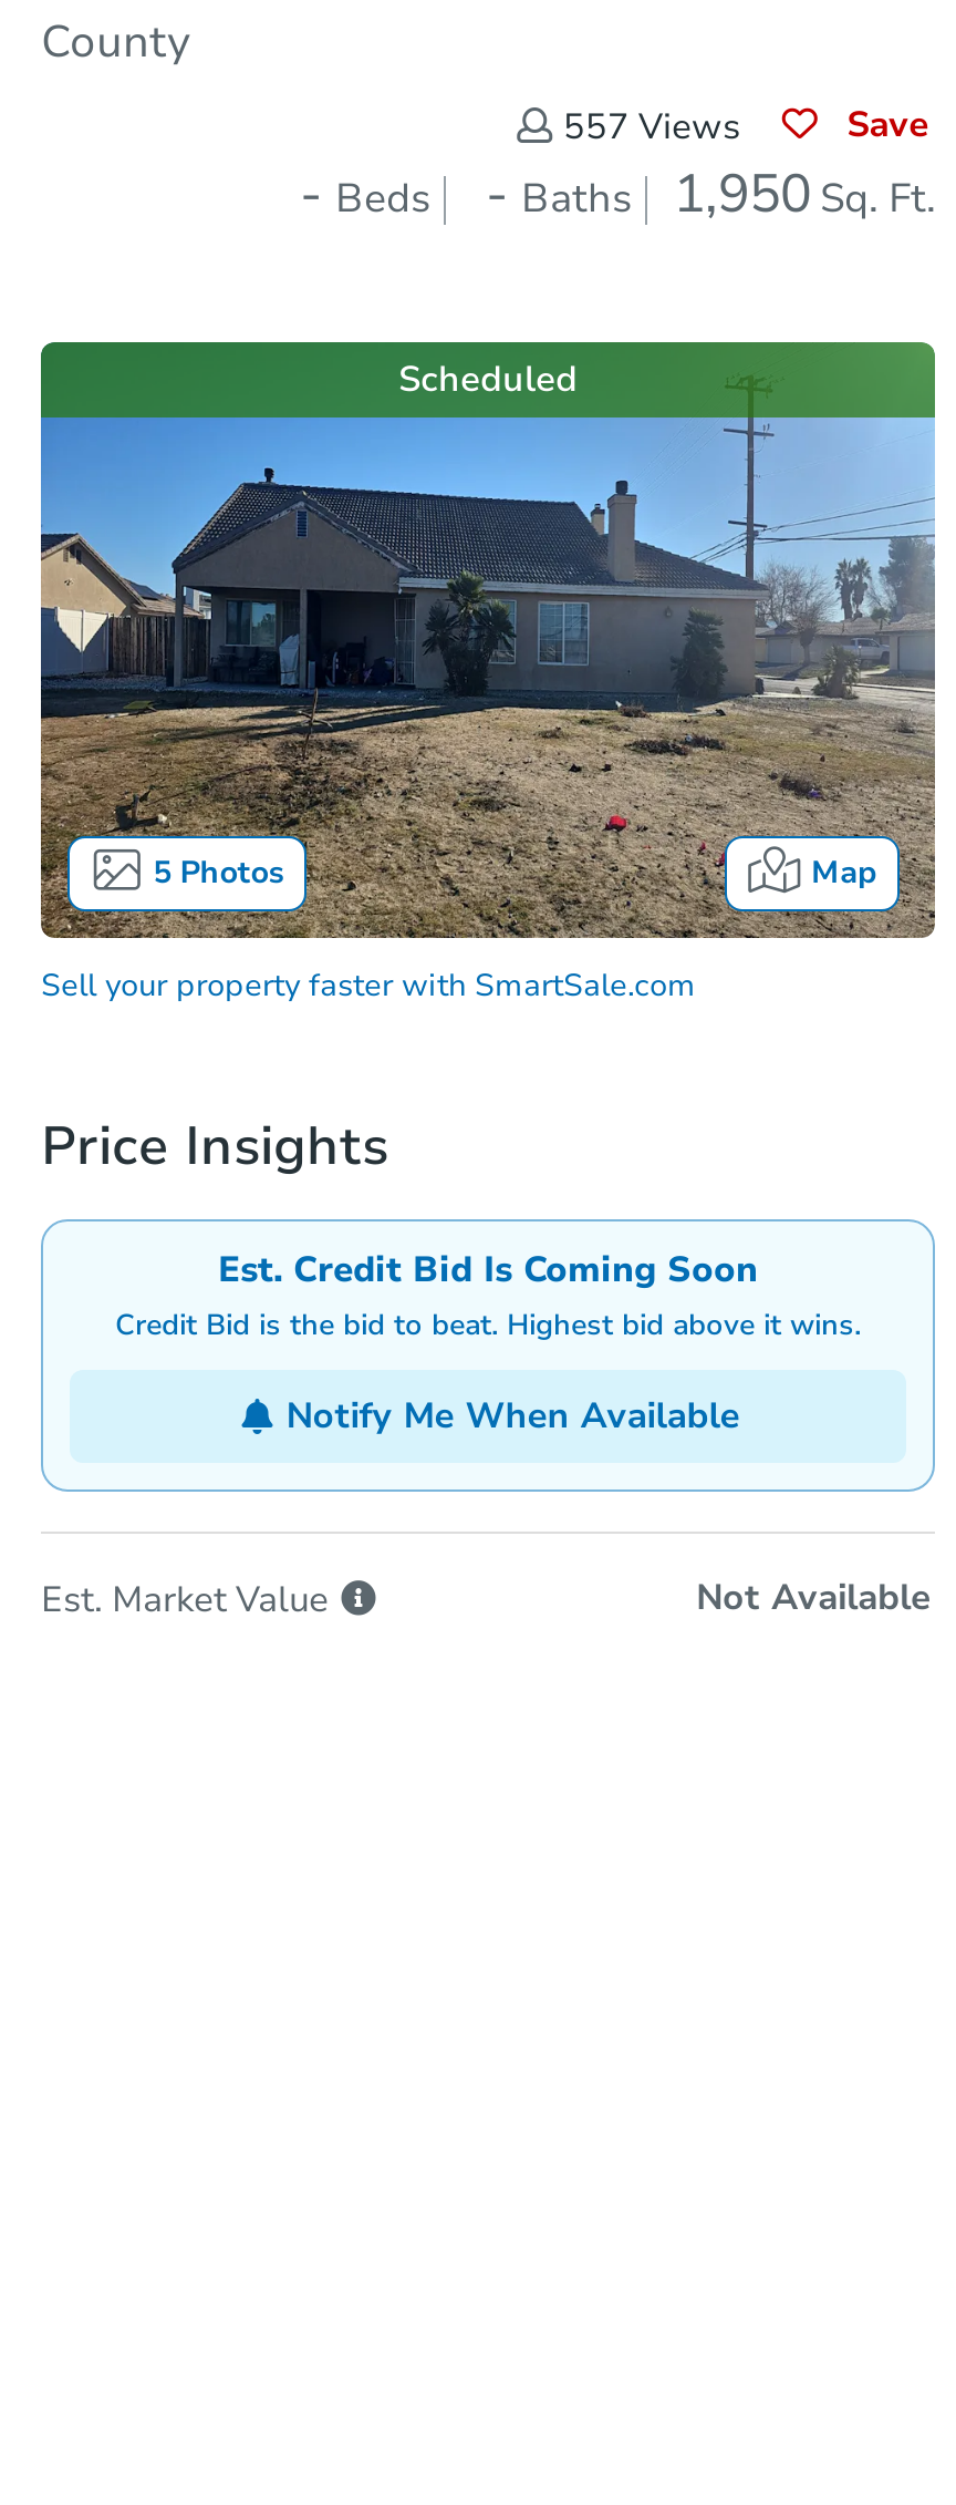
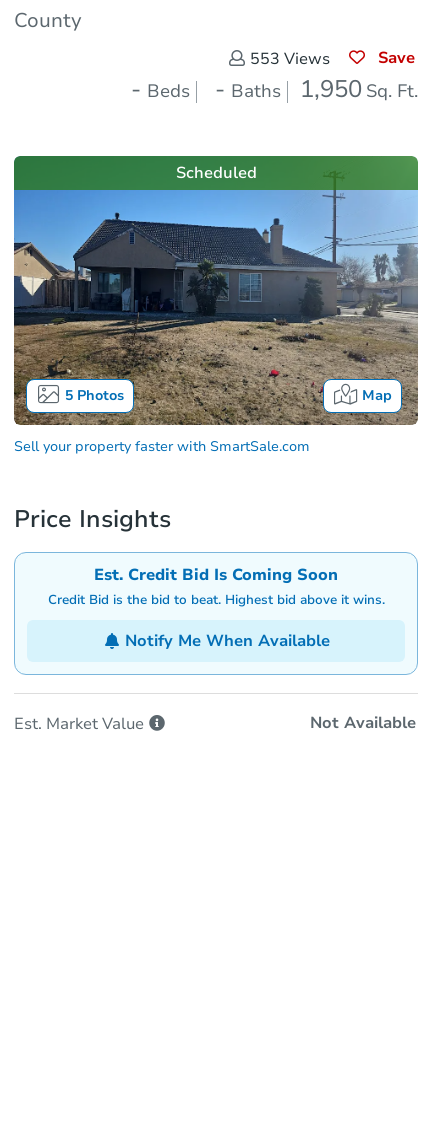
- 557 Views
+ 553 Views
